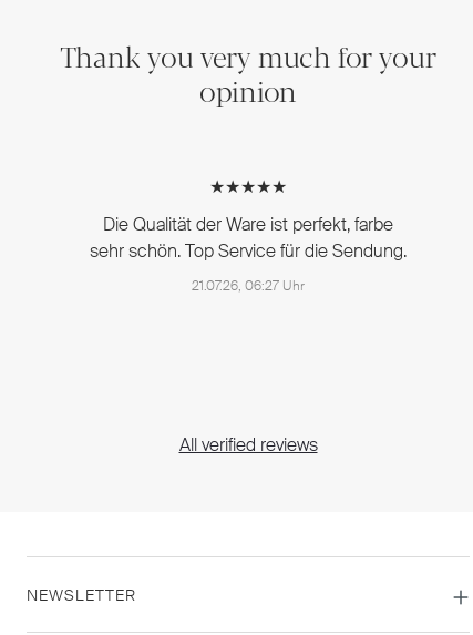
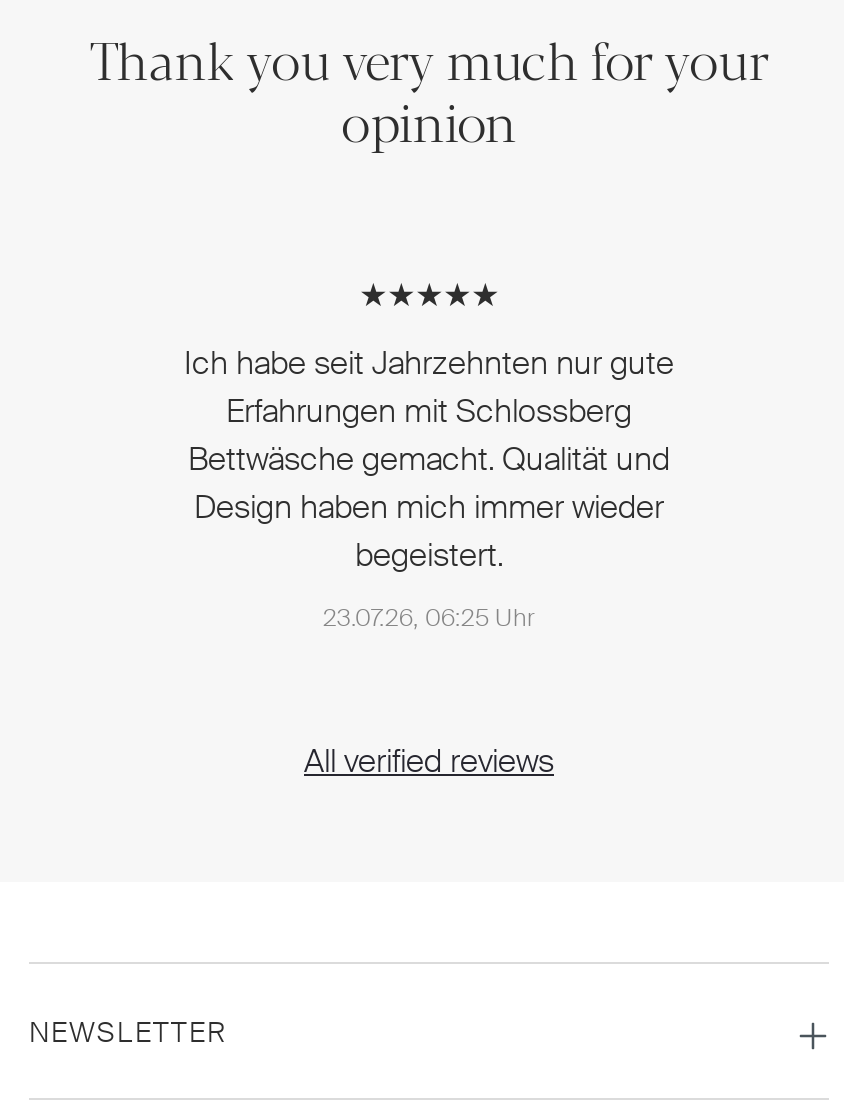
- Die Qualität der Ware ist perfekt, farbe
- sehr schön. Top Service für die Sendung.
+ Ich habe seit Jahrzehnten nur gute
+ Erfahrungen mit Schlossberg
+ Bettwäsche gemacht. Qualität und
+ Design haben mich immer wieder
+ begeistert.

- 21.07.26, 06:27 Uhr
+ 23.07.26, 06:25 Uhr
